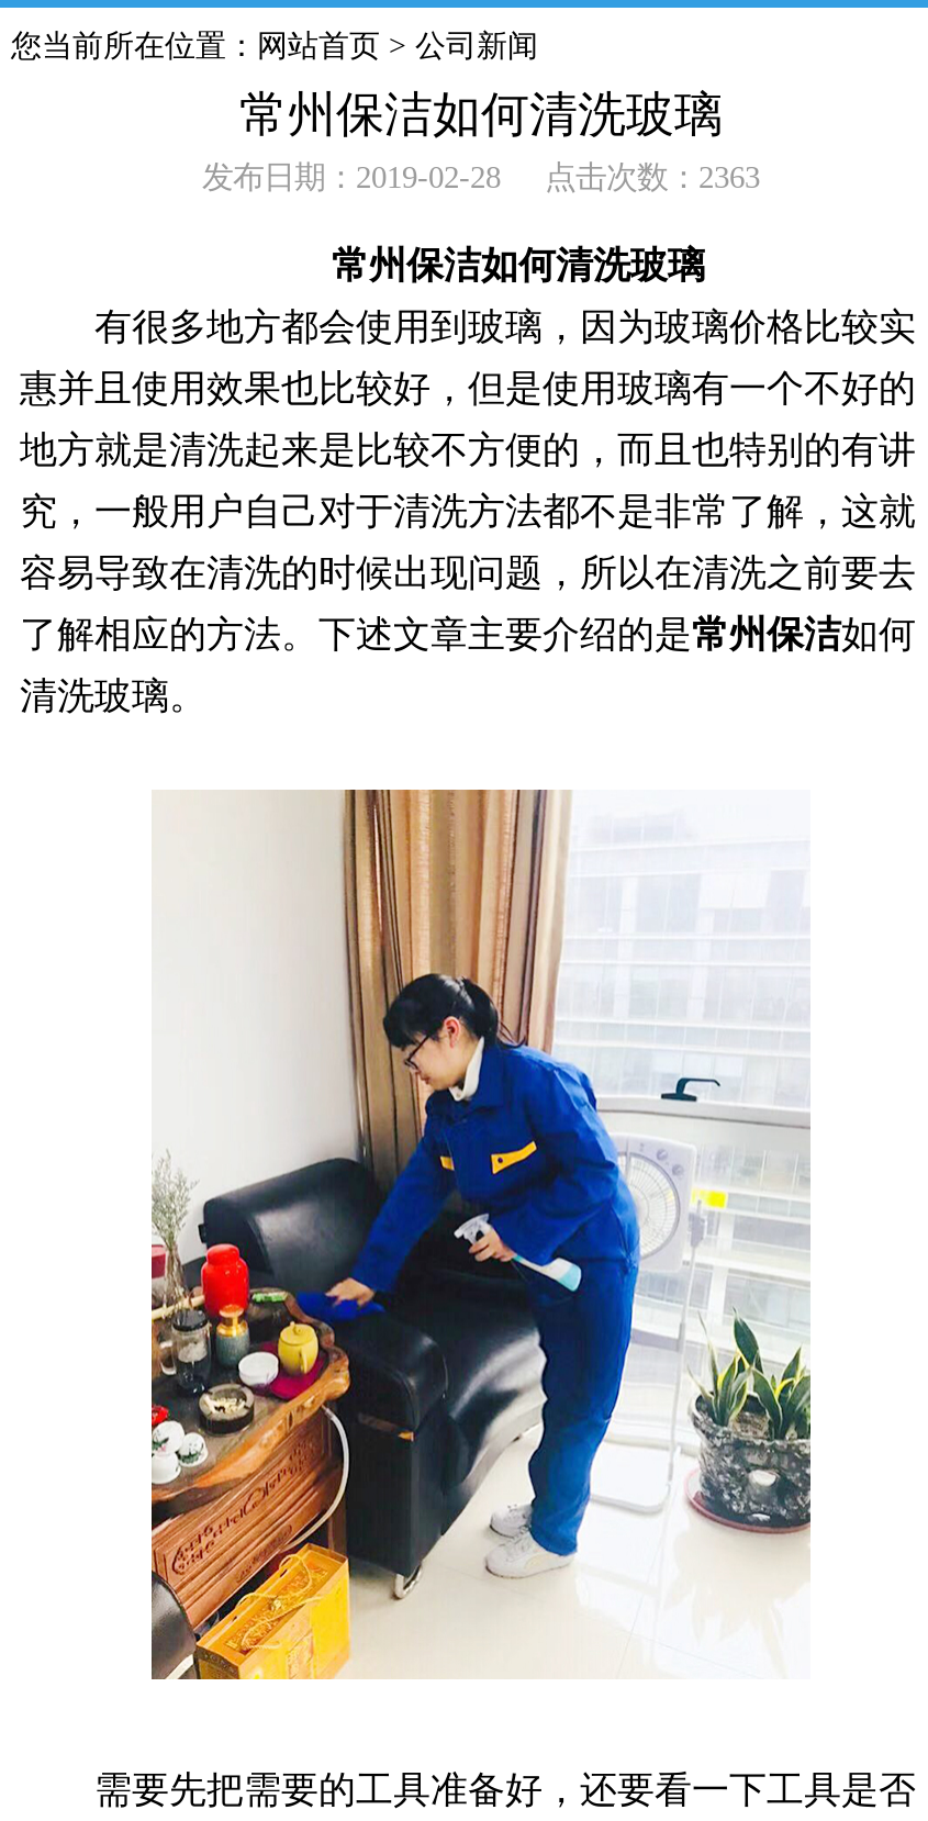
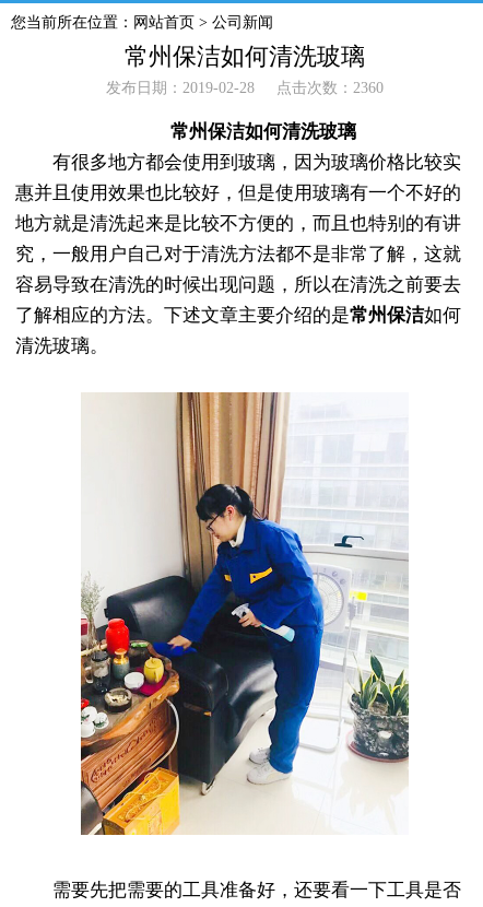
- 发布日期：2019-02-28 点击次数：2363
+ 发布日期：2019-02-28 点击次数：2360
